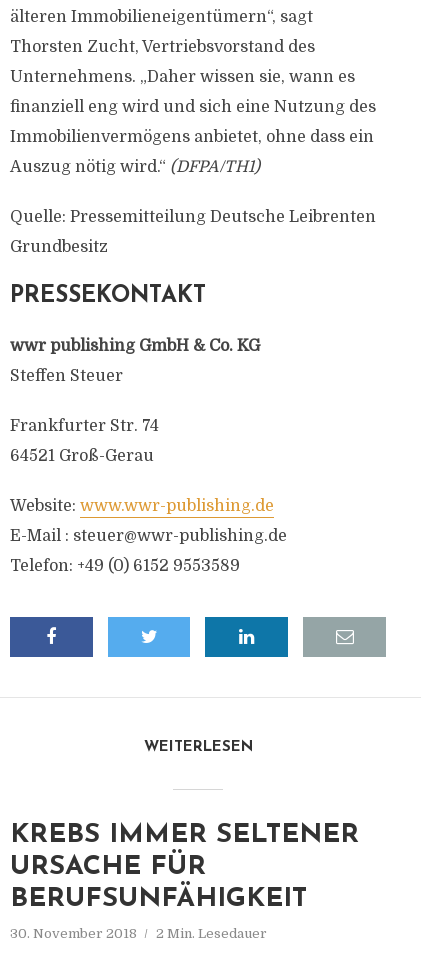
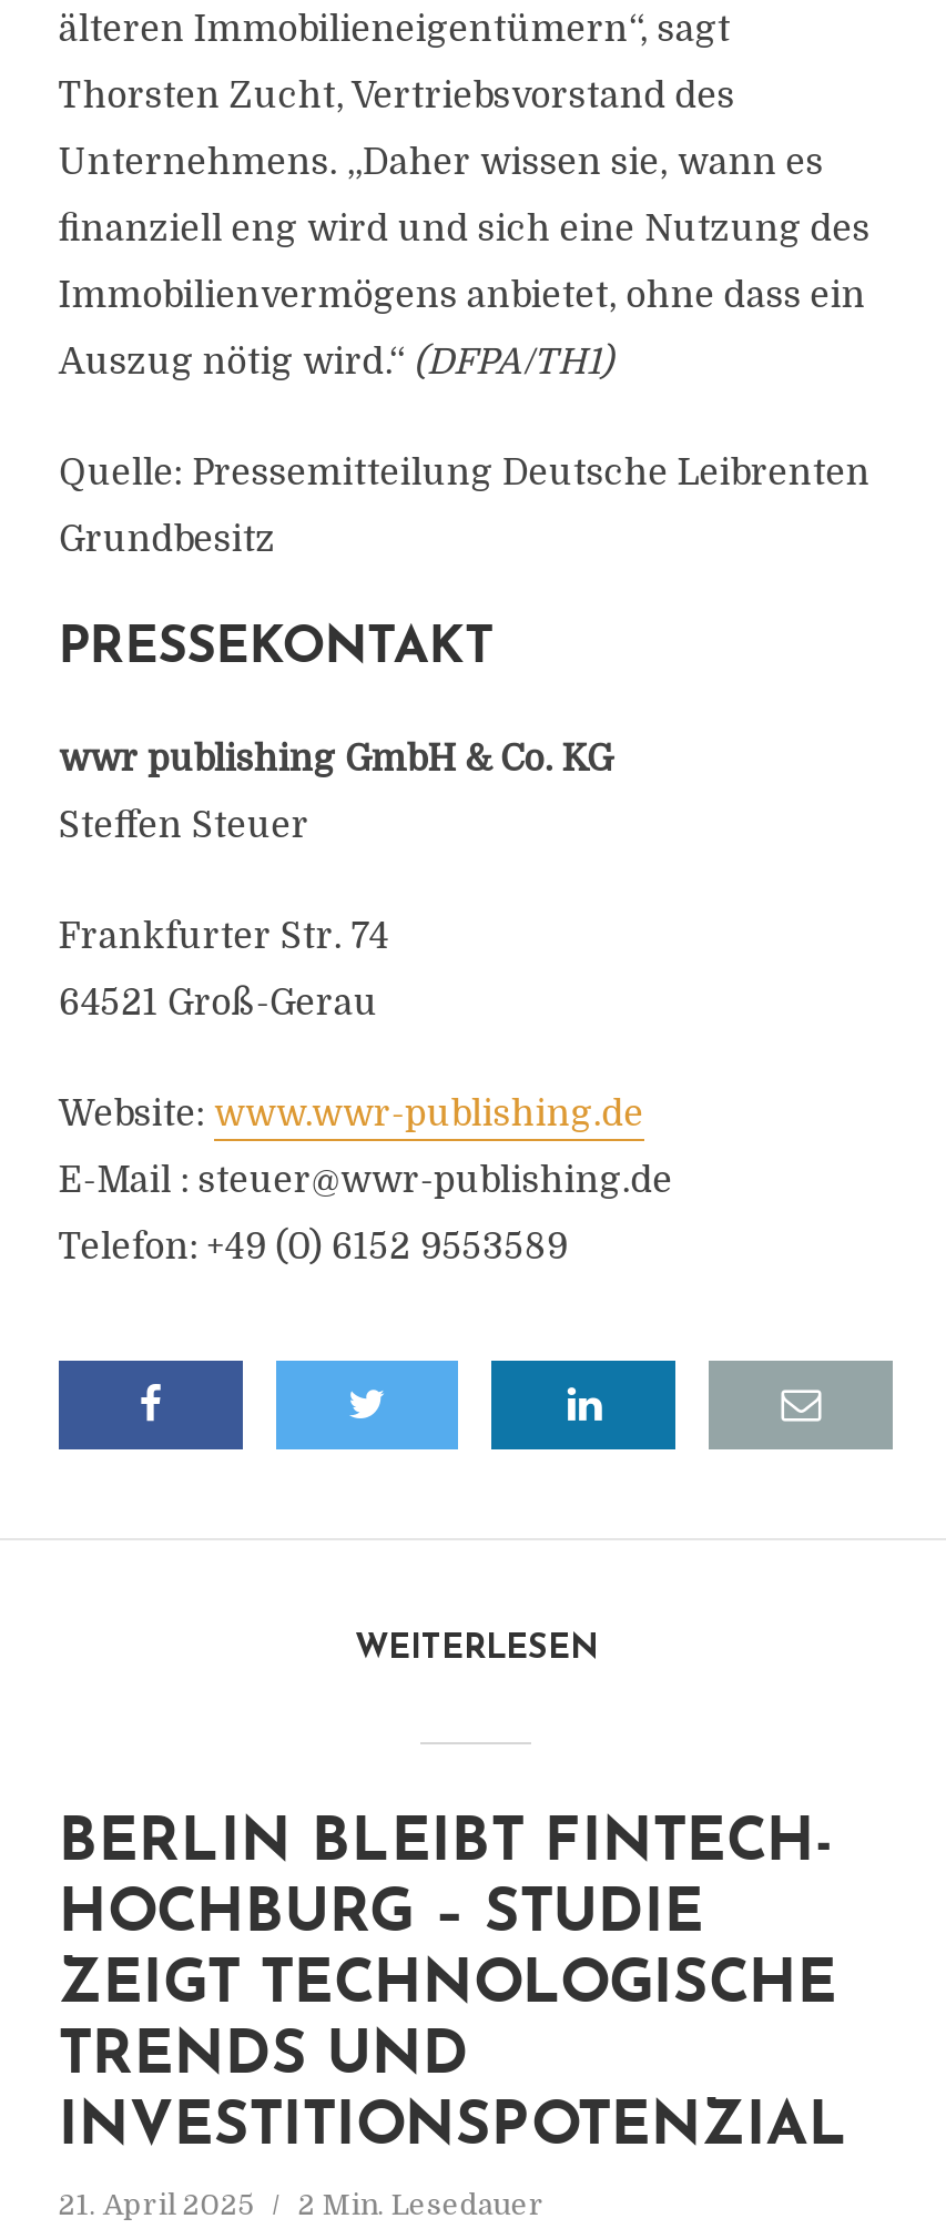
- KREBS IMMER SELTENER
- URSACHE FÜR
- BERUFSUNFÄHIGKEIT
+ BERLIN BLEIBT FINTECH-
+ HOCHBURG – STUDIE
+ ZEIGT TECHNOLOGISCHE
+ TRENDS UND
+ INVESTITIONSPOTENZIAL

- 30. November 2018 2 Min. Lesedauer
+ 21. April 2025 2 Min. Lesedauer
